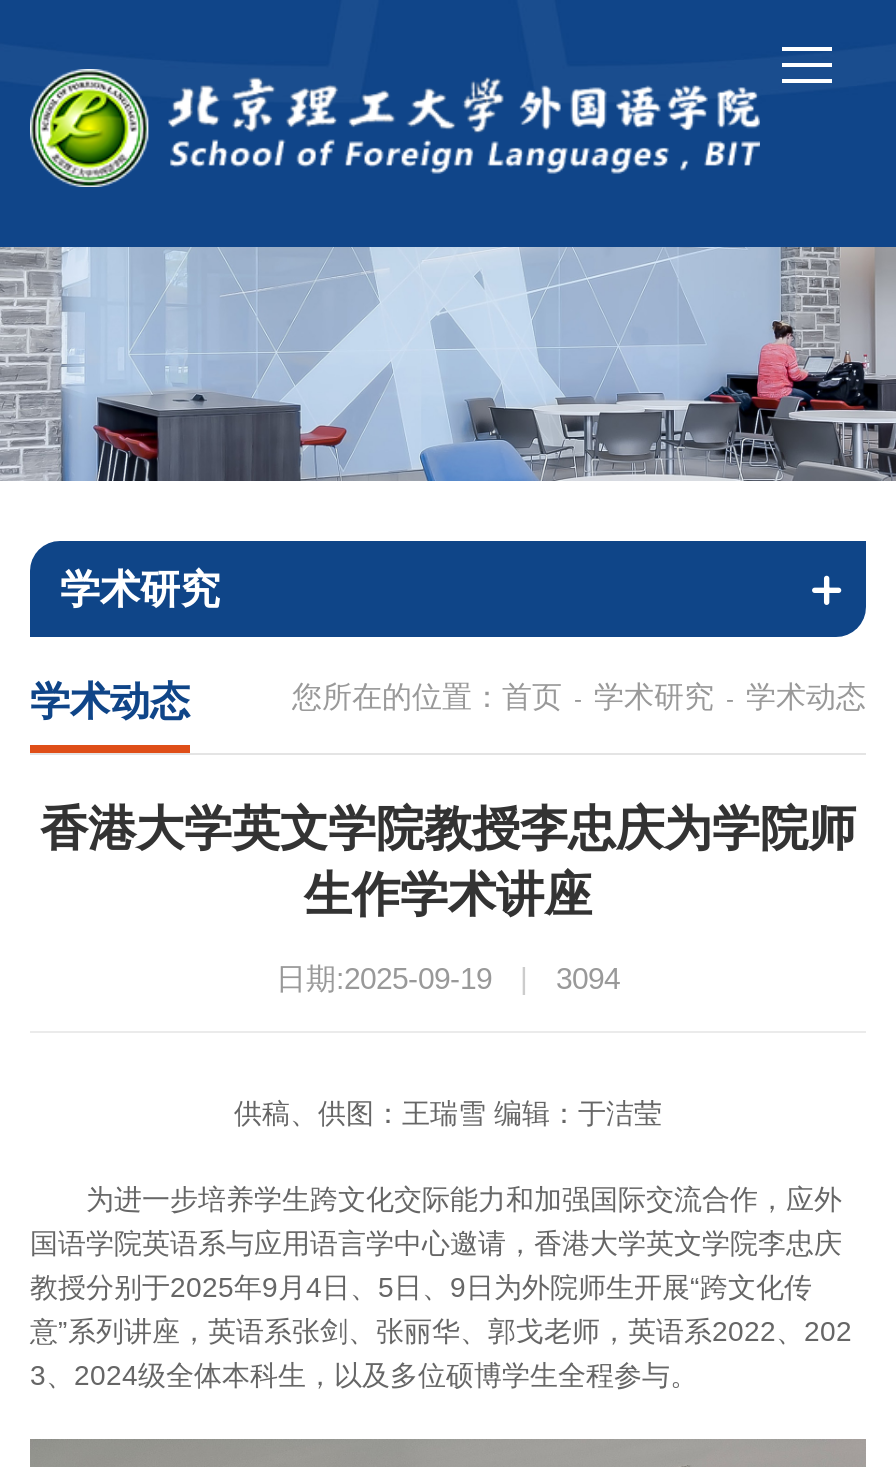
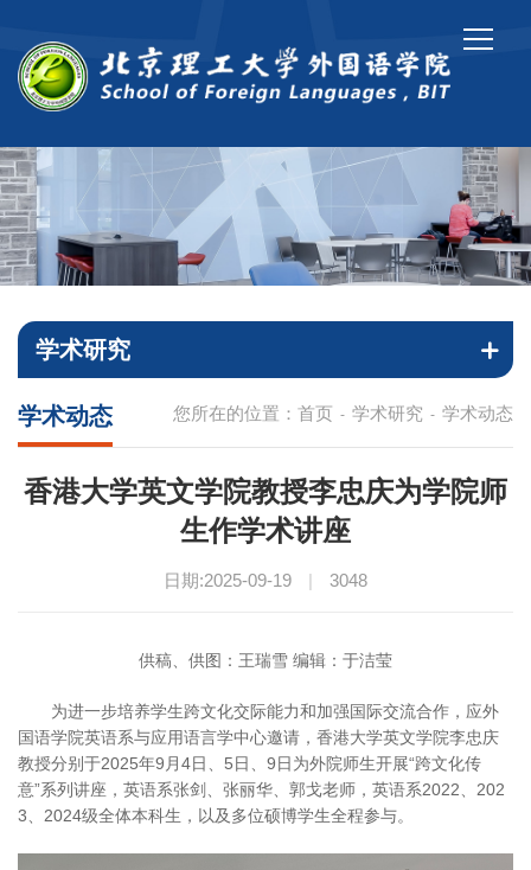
- 3094
+ 3048
